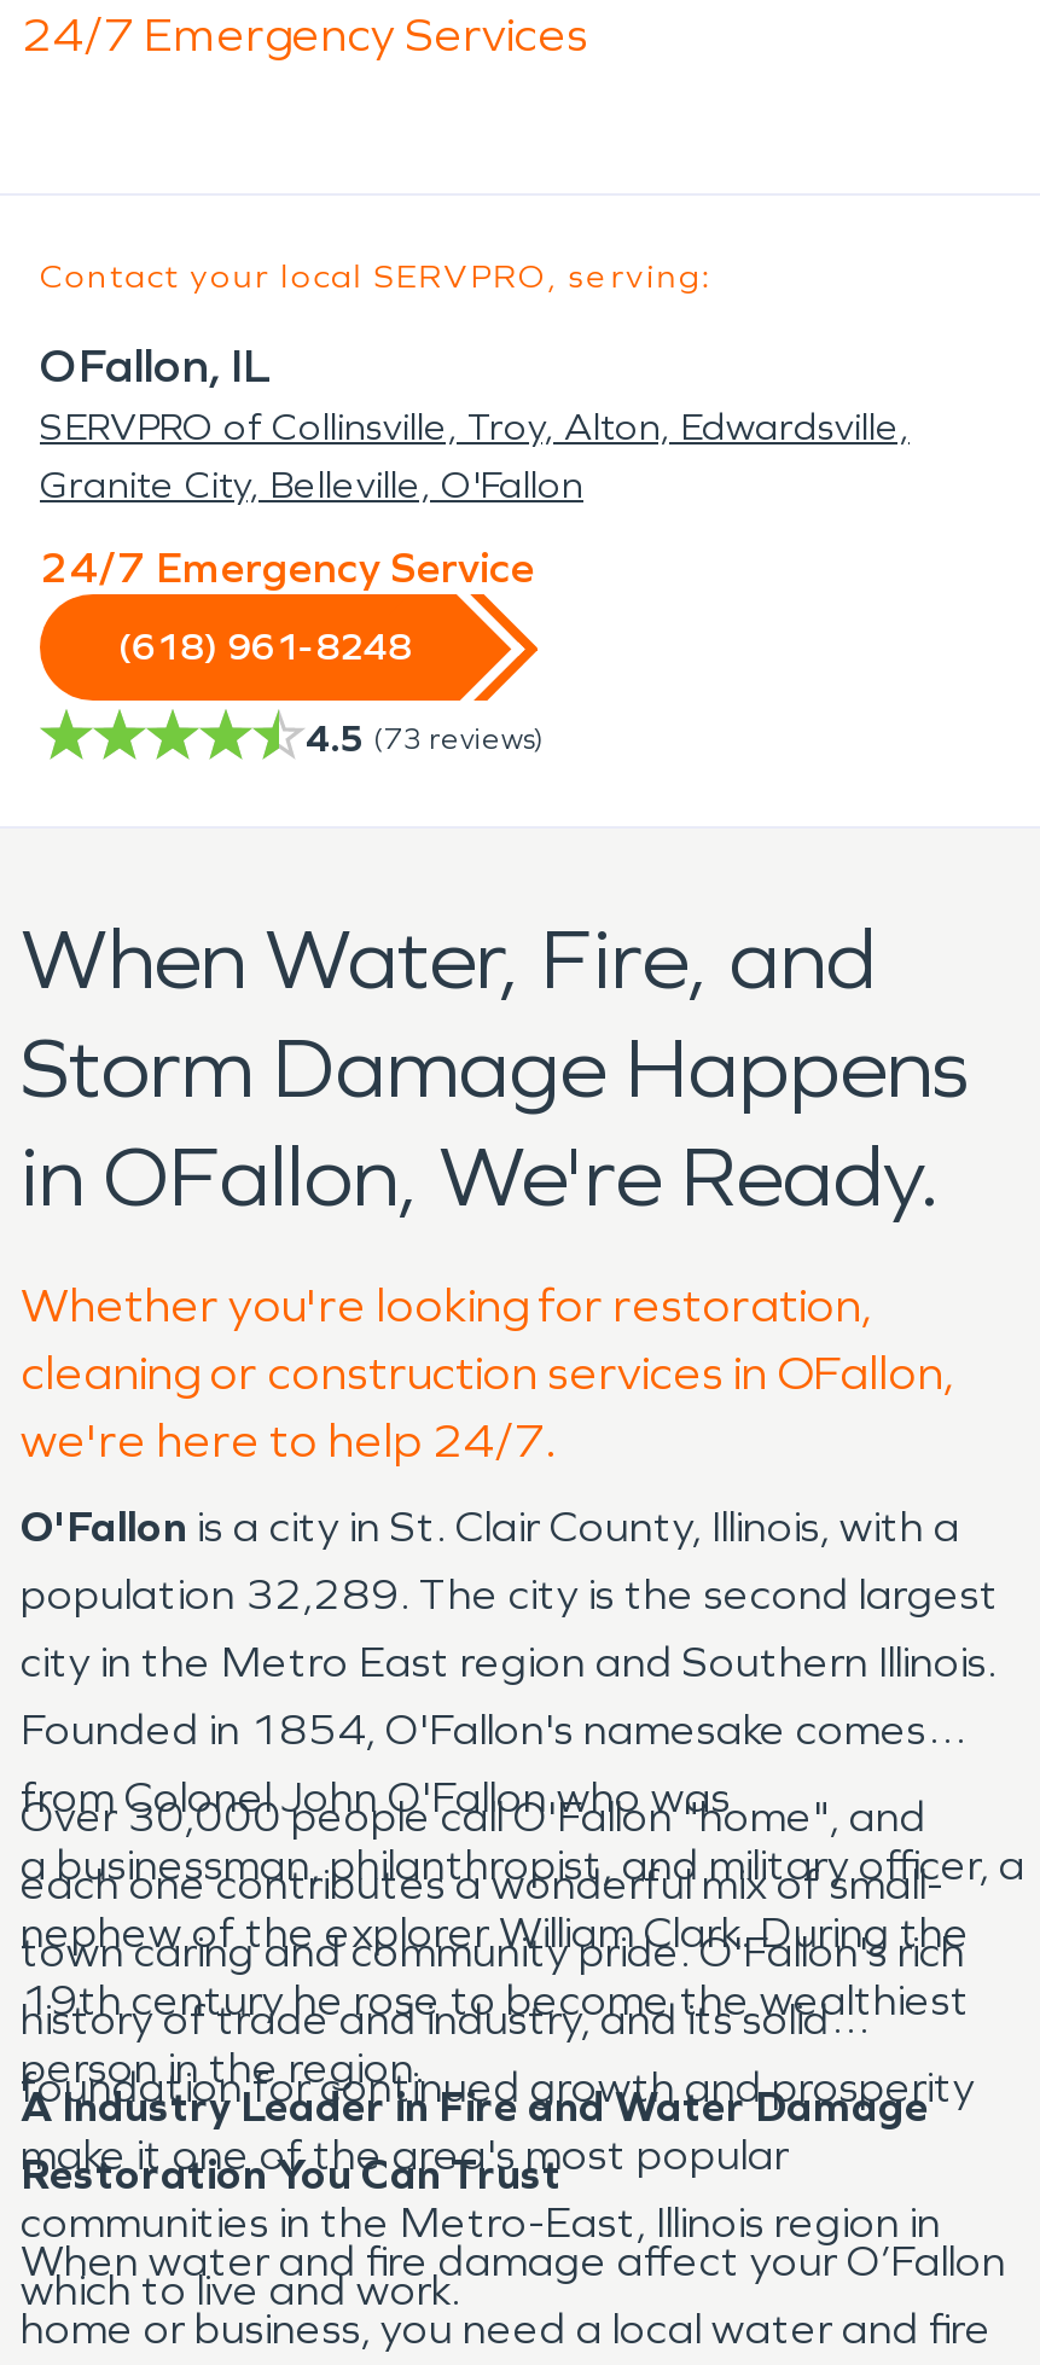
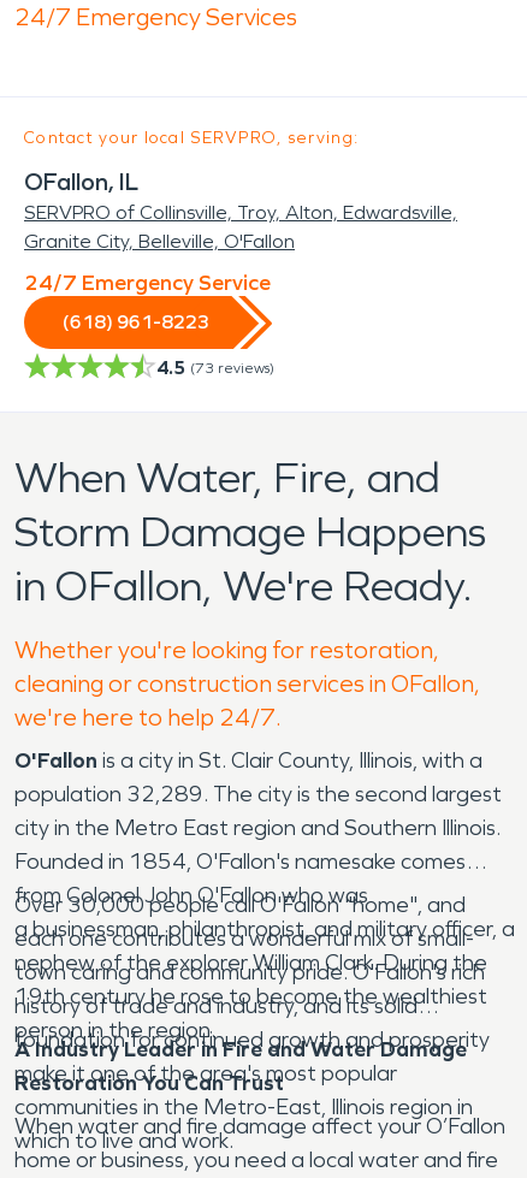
- (618) 961-8248
+ (618) 961-8223
